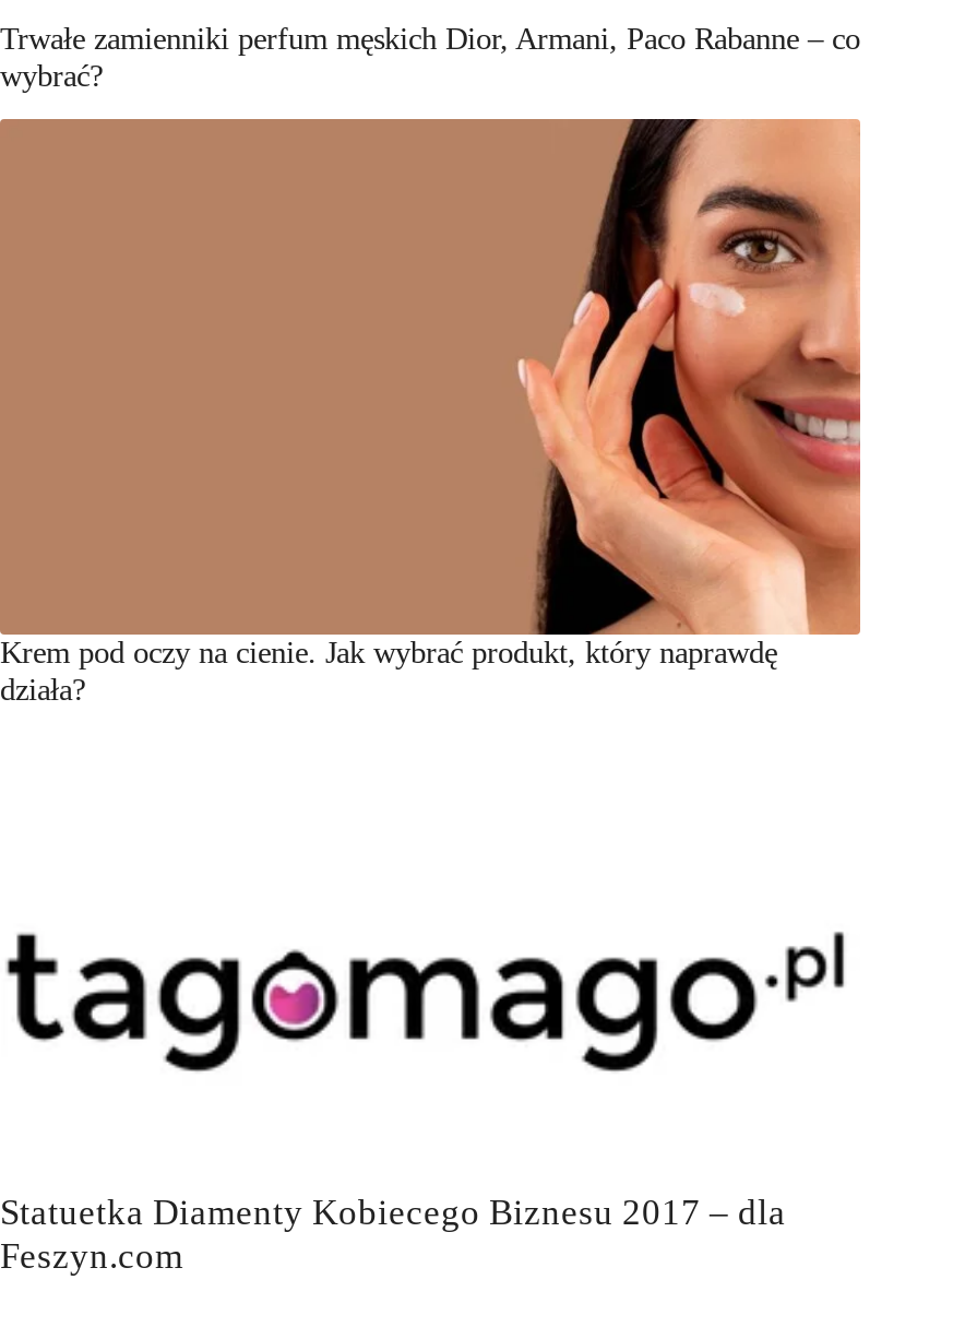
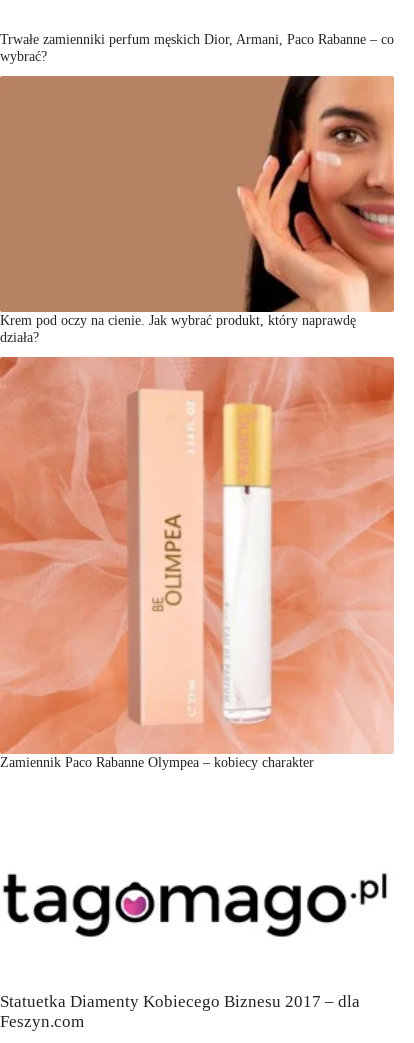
+ [image]
+ Zamiennik Paco Rabanne Olympea – kobiecy charakter
